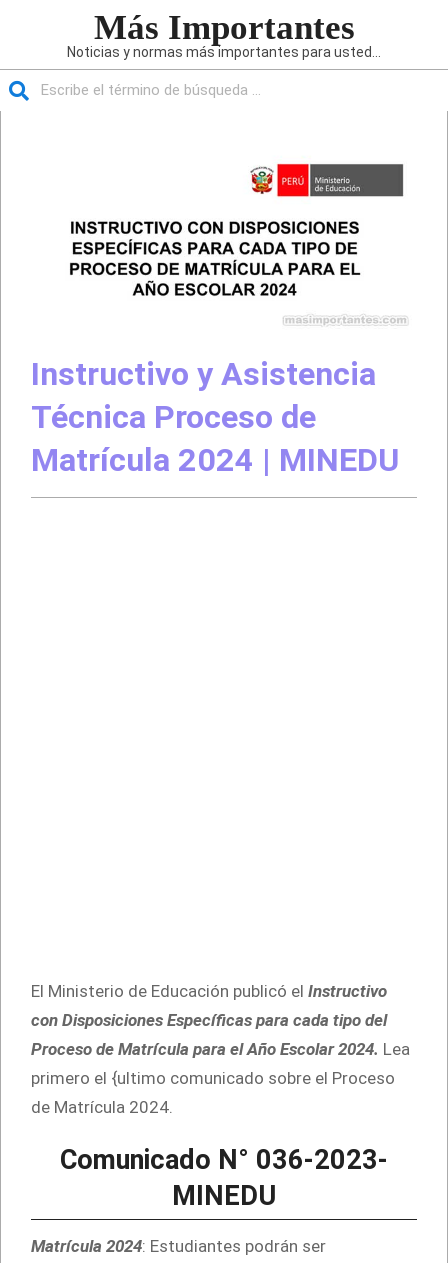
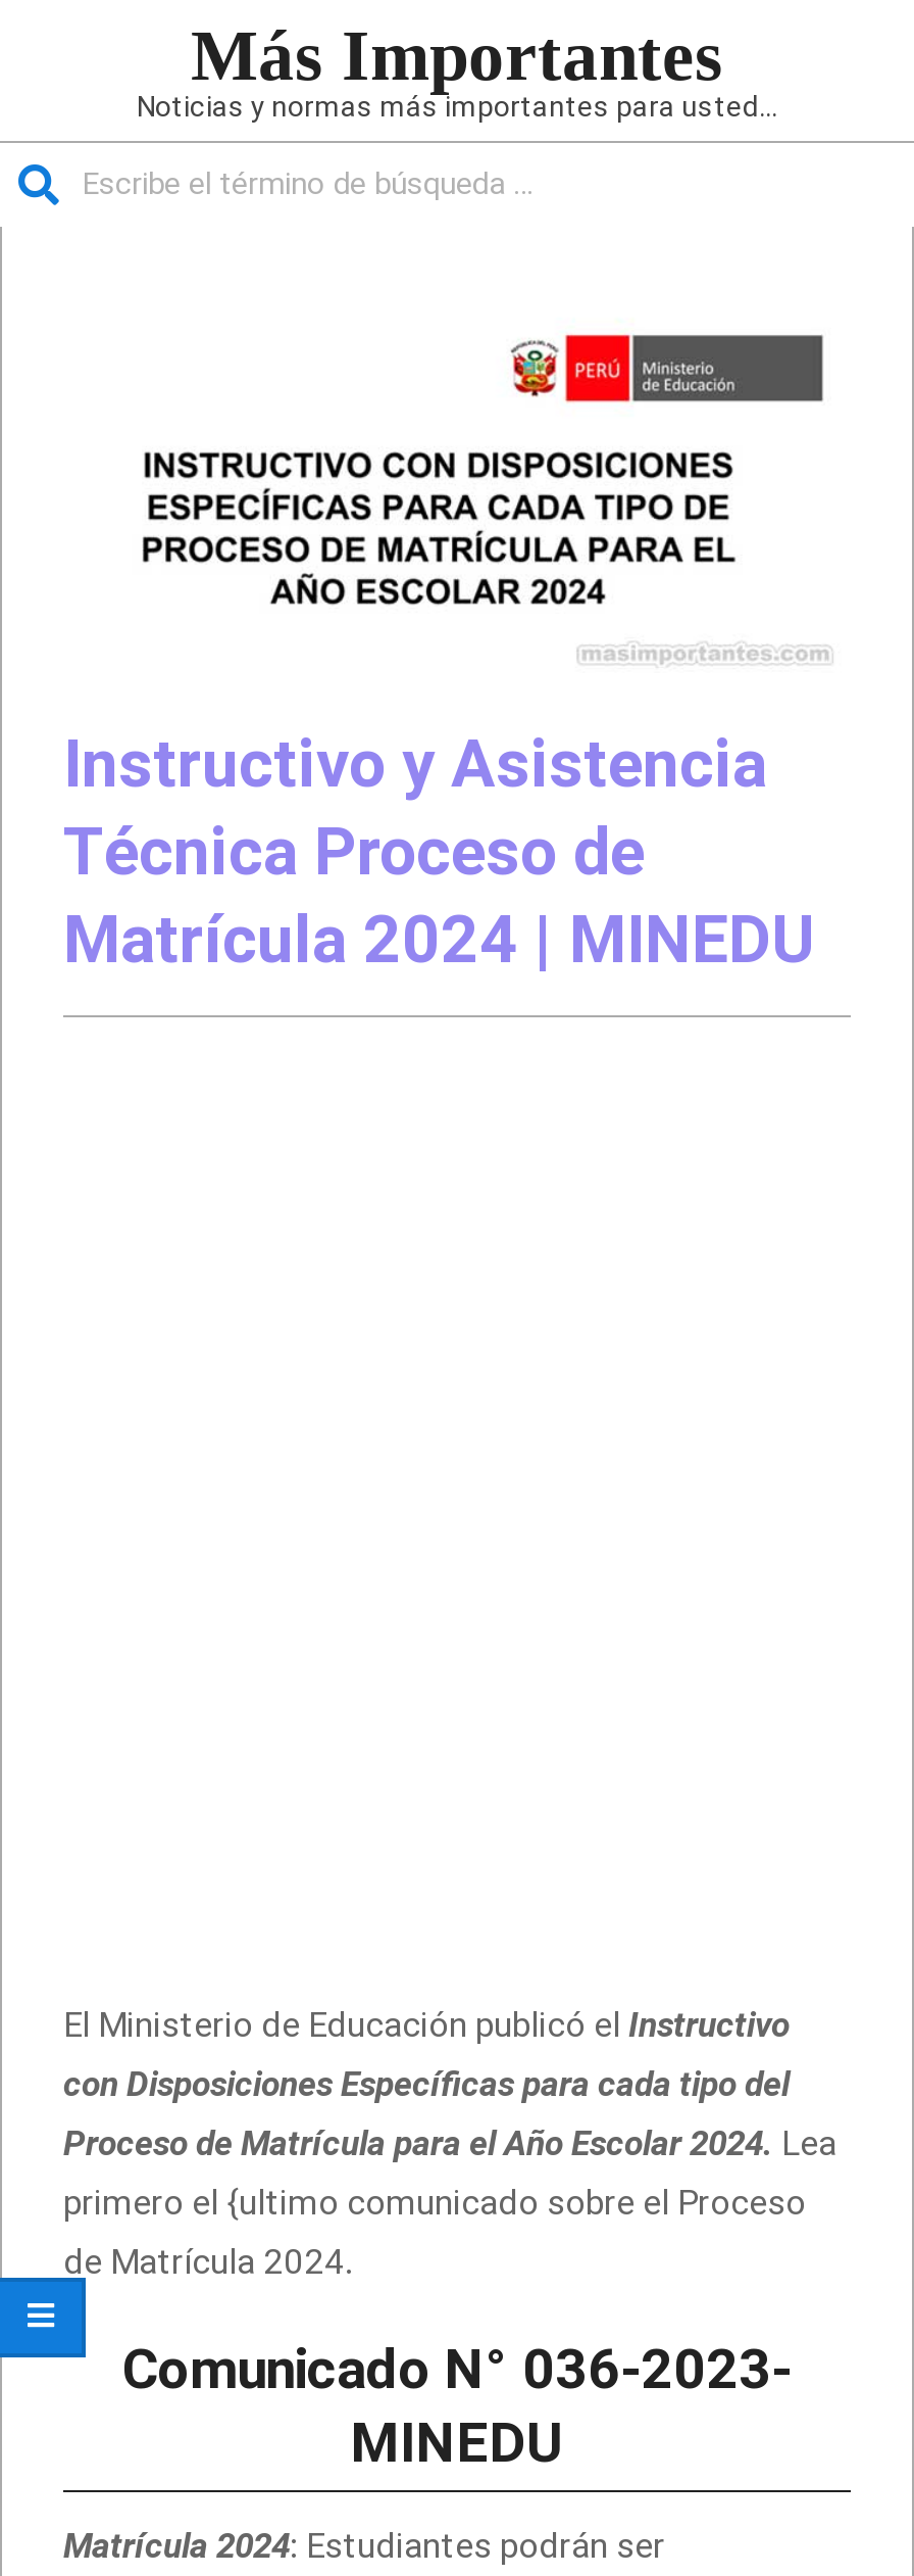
+ [image]
